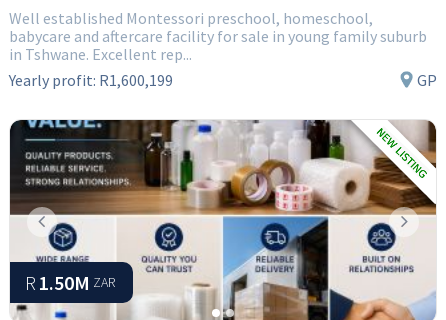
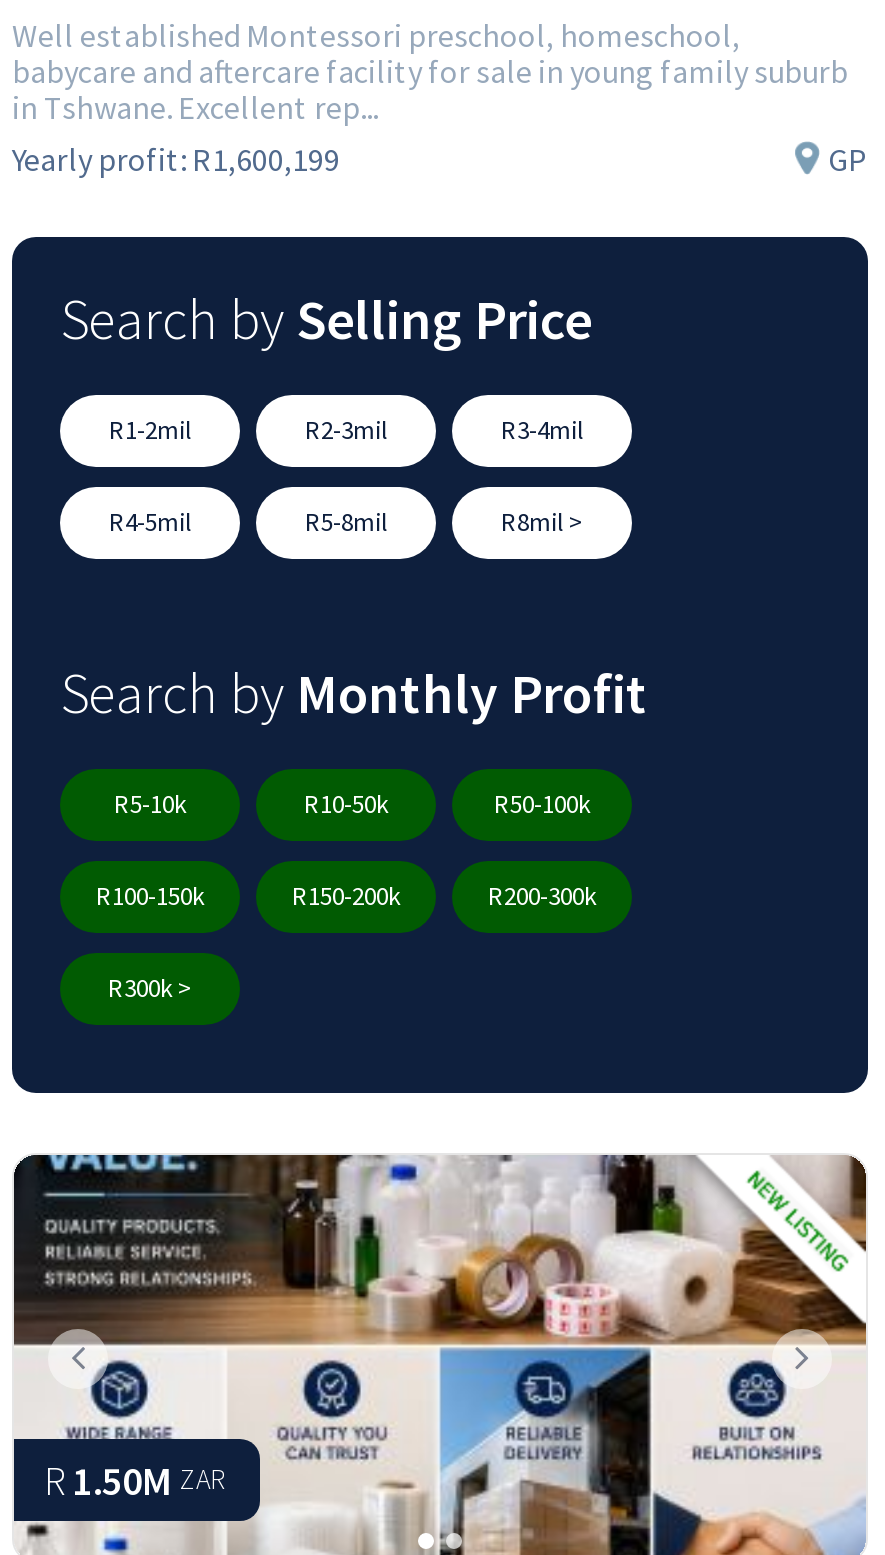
+ [image]
+ Search by Selling Price
+ R1-2mil
+ R2-3mil
+ R3-4mil
+ R4-5mil
+ R5-8mil
+ R8mil >
+ Search by Monthly Profit
+ R5-10k
+ R10-50k
+ R50-100k
+ R100-150k
+ R150-200k
+ R200-300k
+ R300k >
